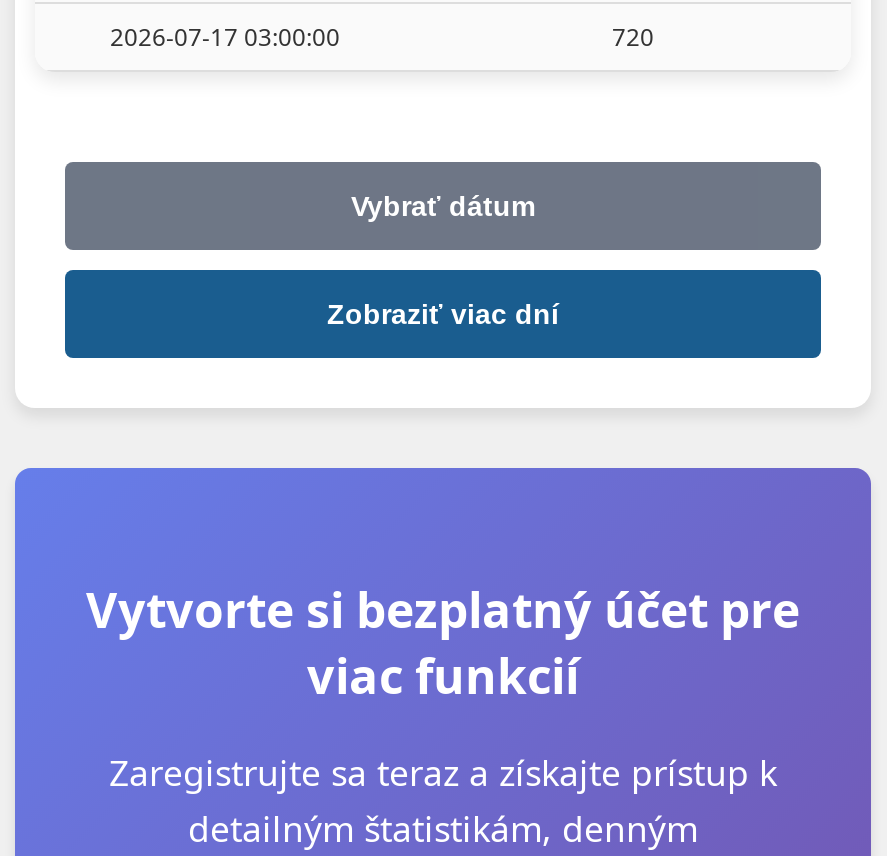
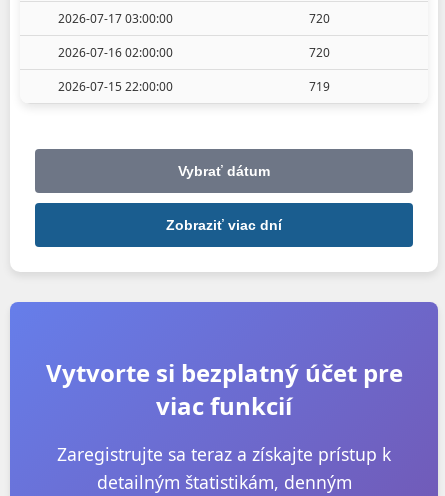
+ 2026-07-16 02:00:00
+ 720
+ 2026-07-15 22:00:00
+ 719
